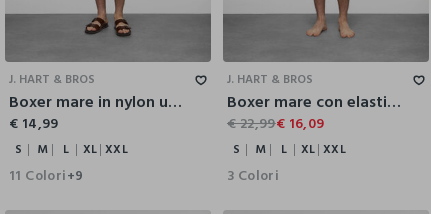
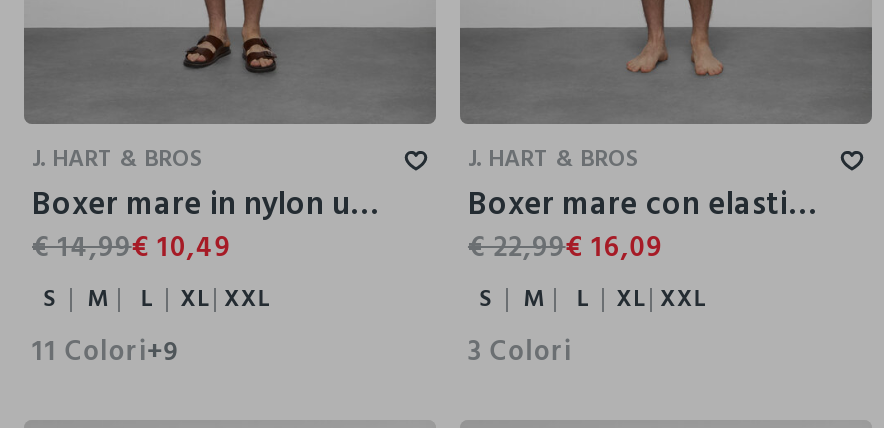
- € 14,99
+ € 14,99€ 10,49
